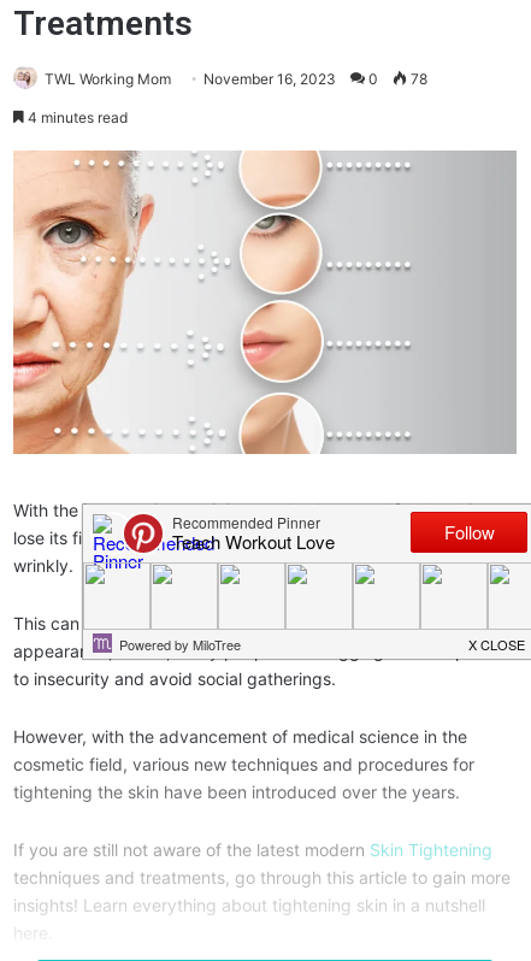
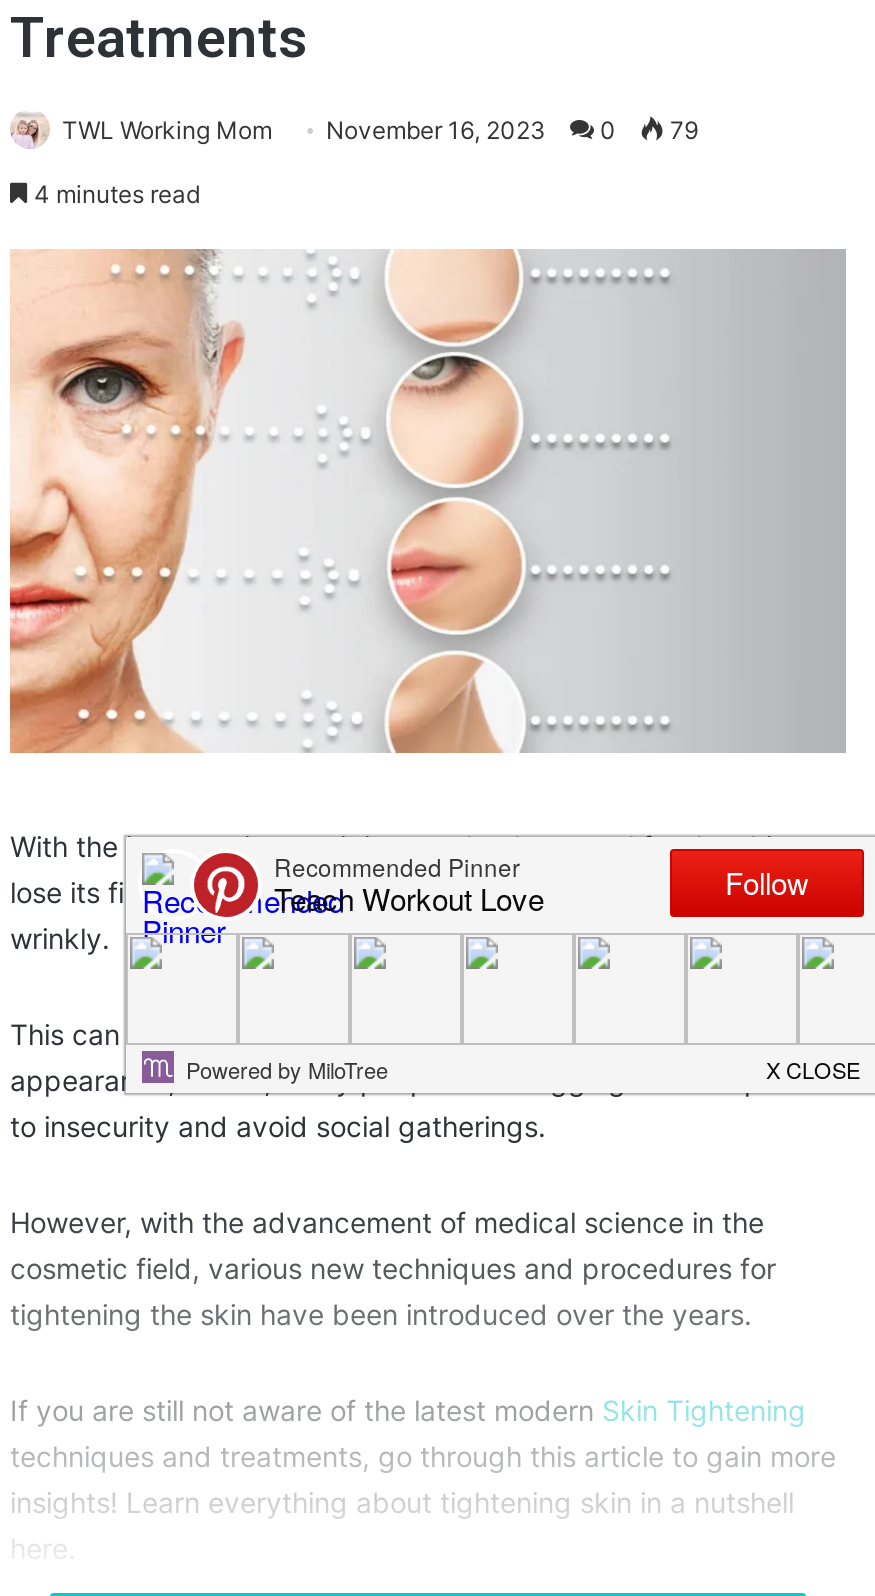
- TWL Working Mom November 16, 2023 0 78
+ TWL Working Mom November 16, 2023 0 79
